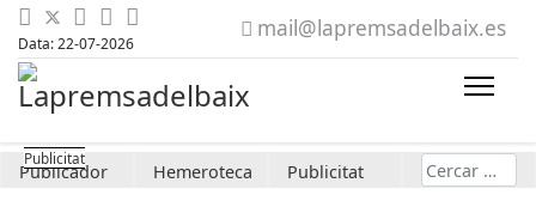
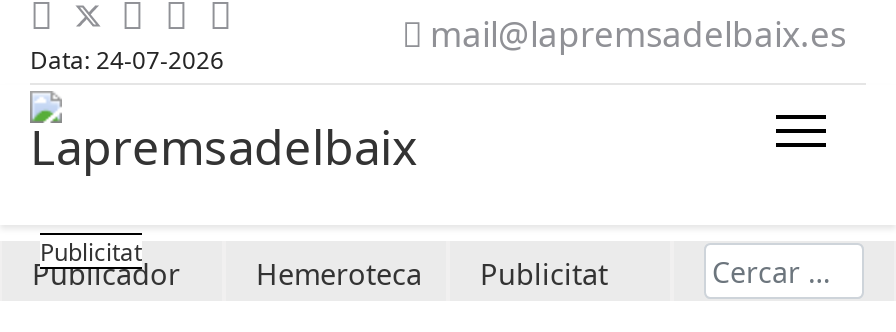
- Data: 22-07-2026
+ Data: 24-07-2026
